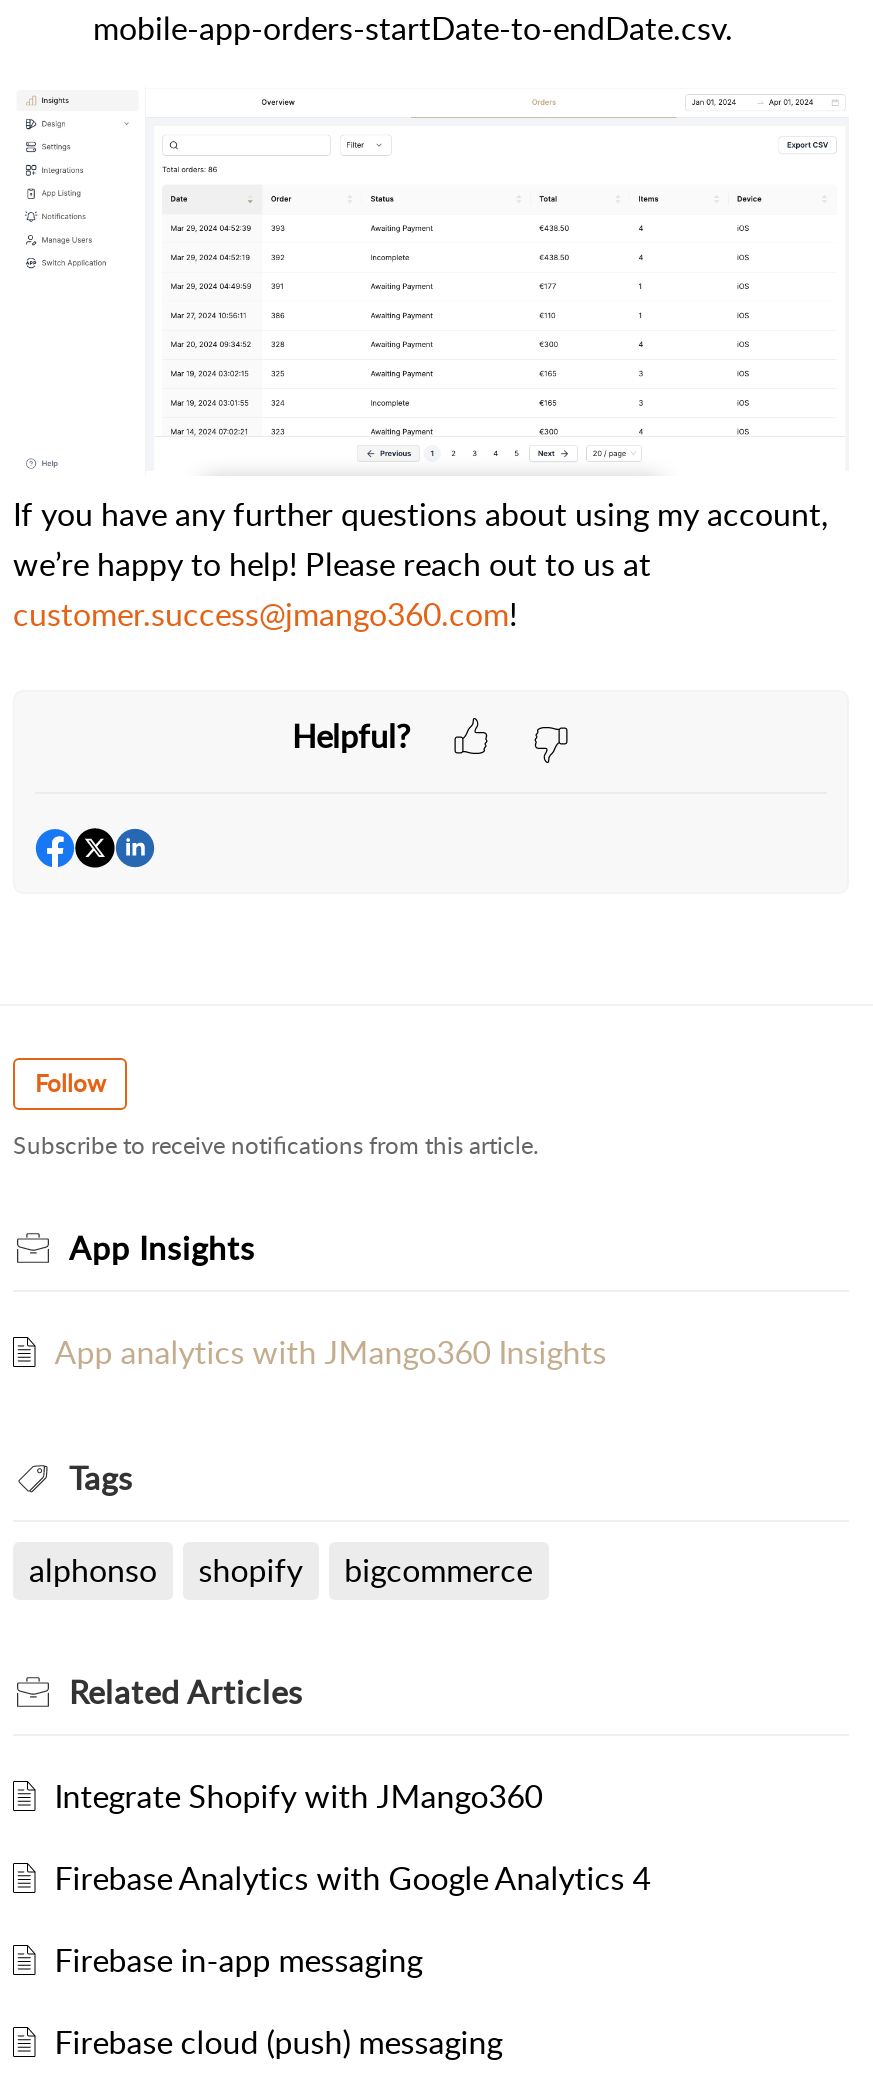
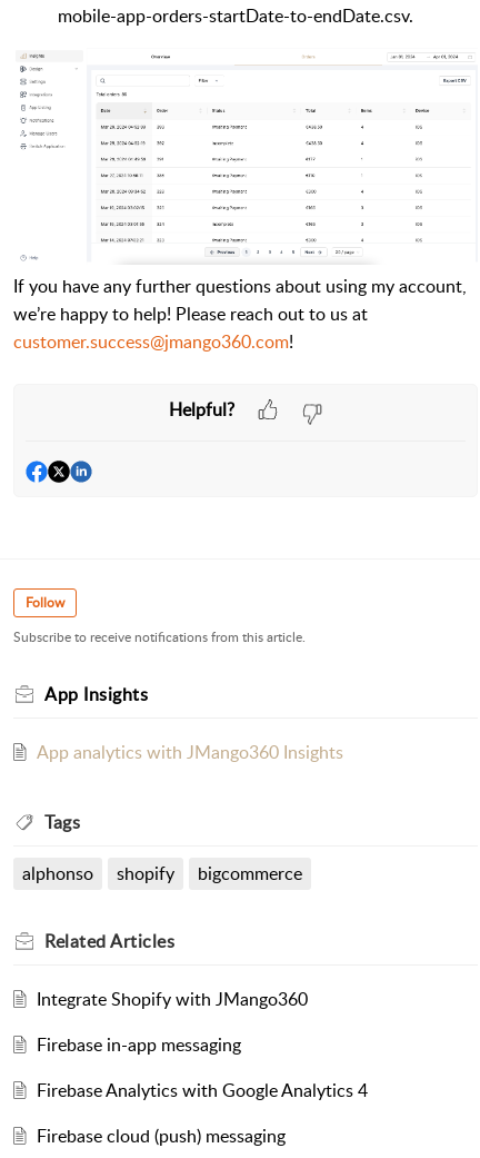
moved down: Firebase Analytics with Google Analytics 4

moved up: Firebase in-app messaging
